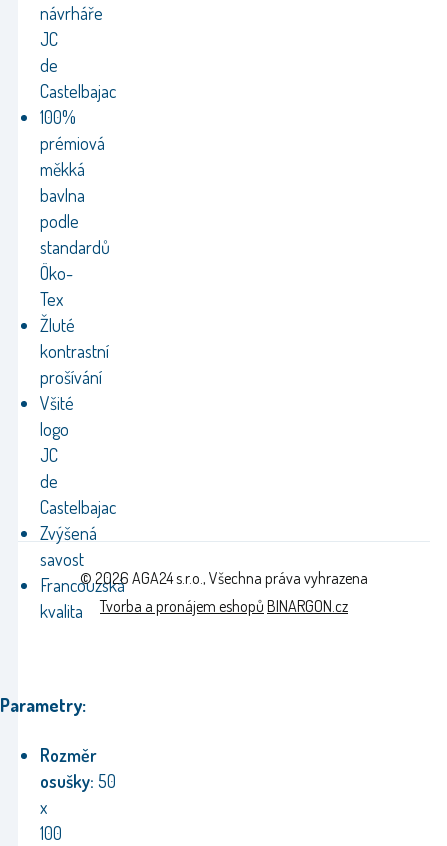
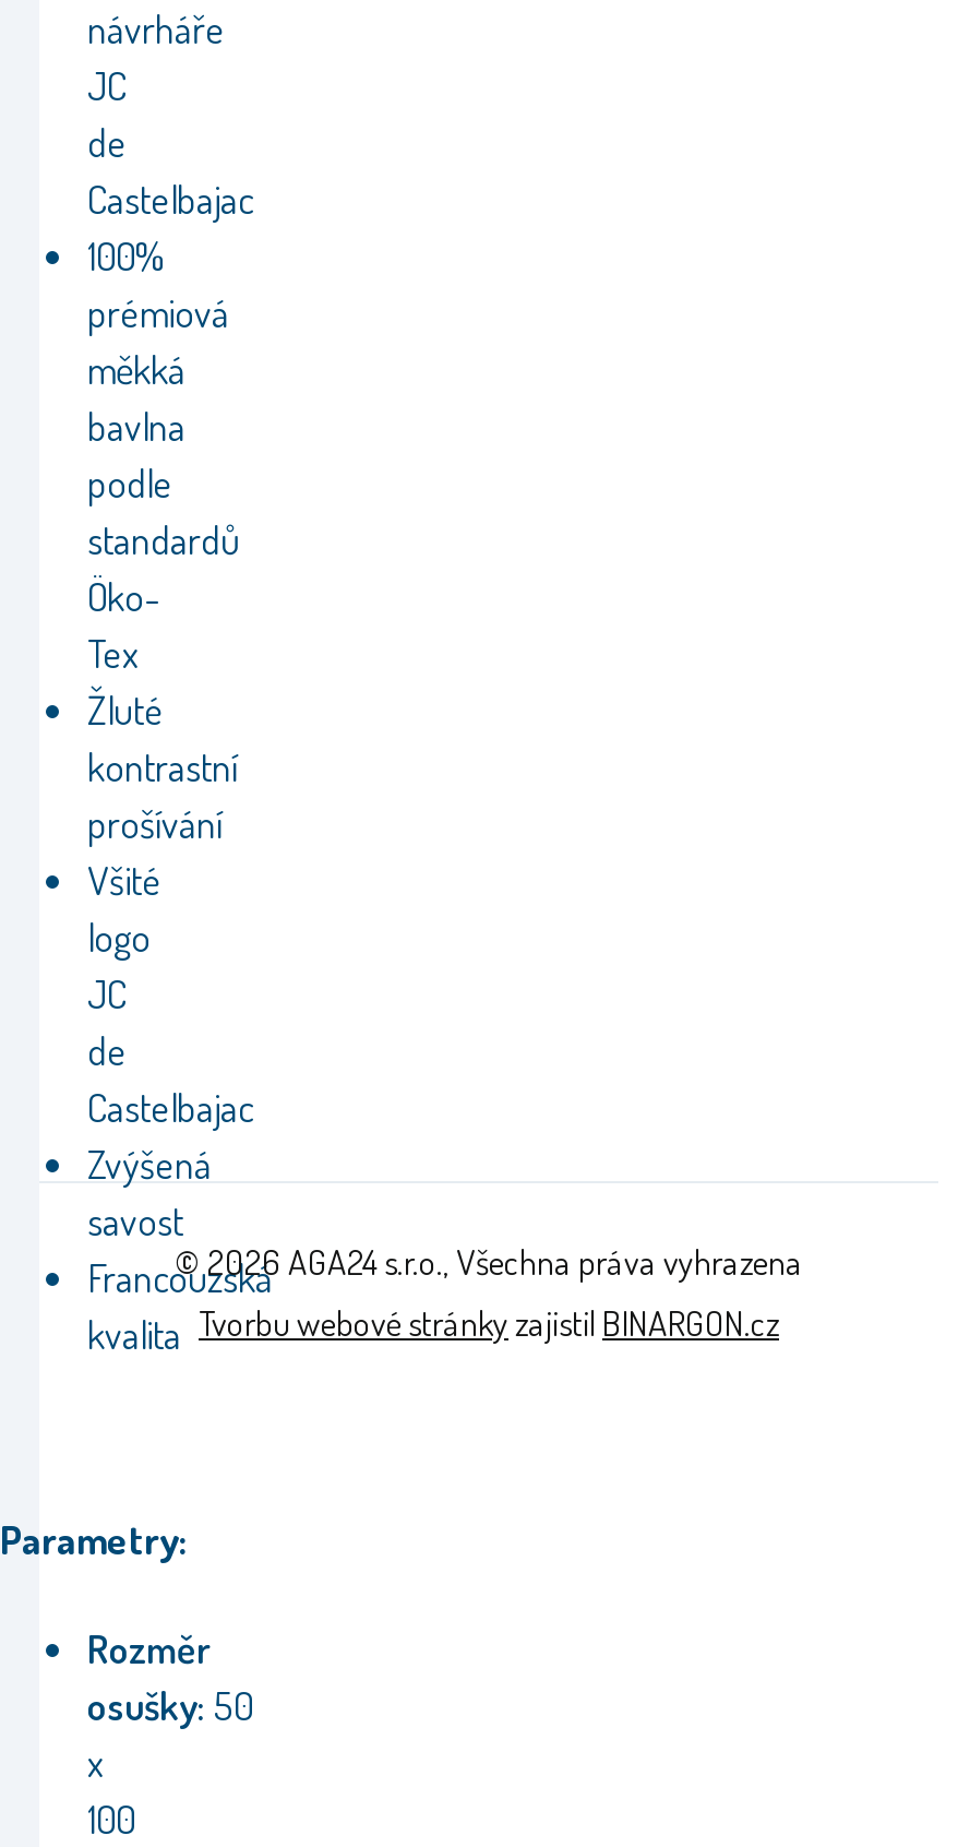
- Tvorba a pronájem eshopů BINARGON.cz
+ Tvorbu webové stránky zajistil BINARGON.cz
